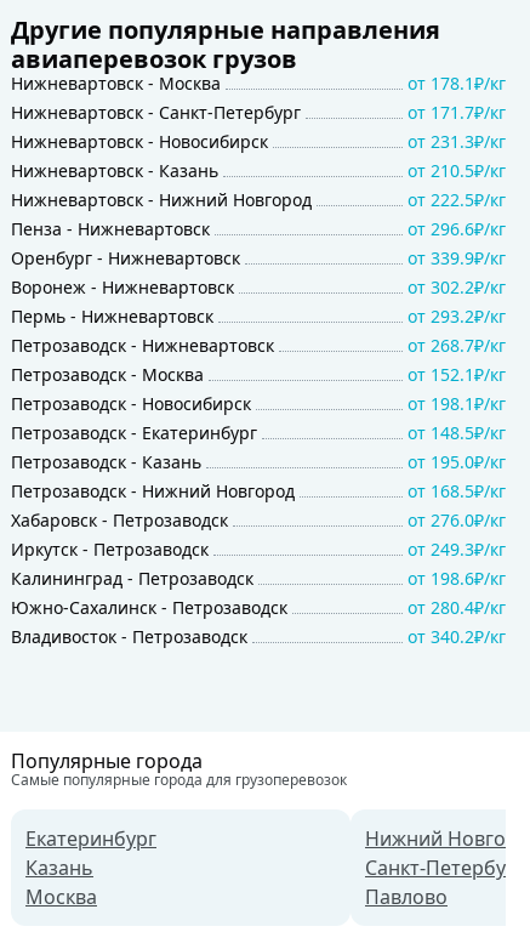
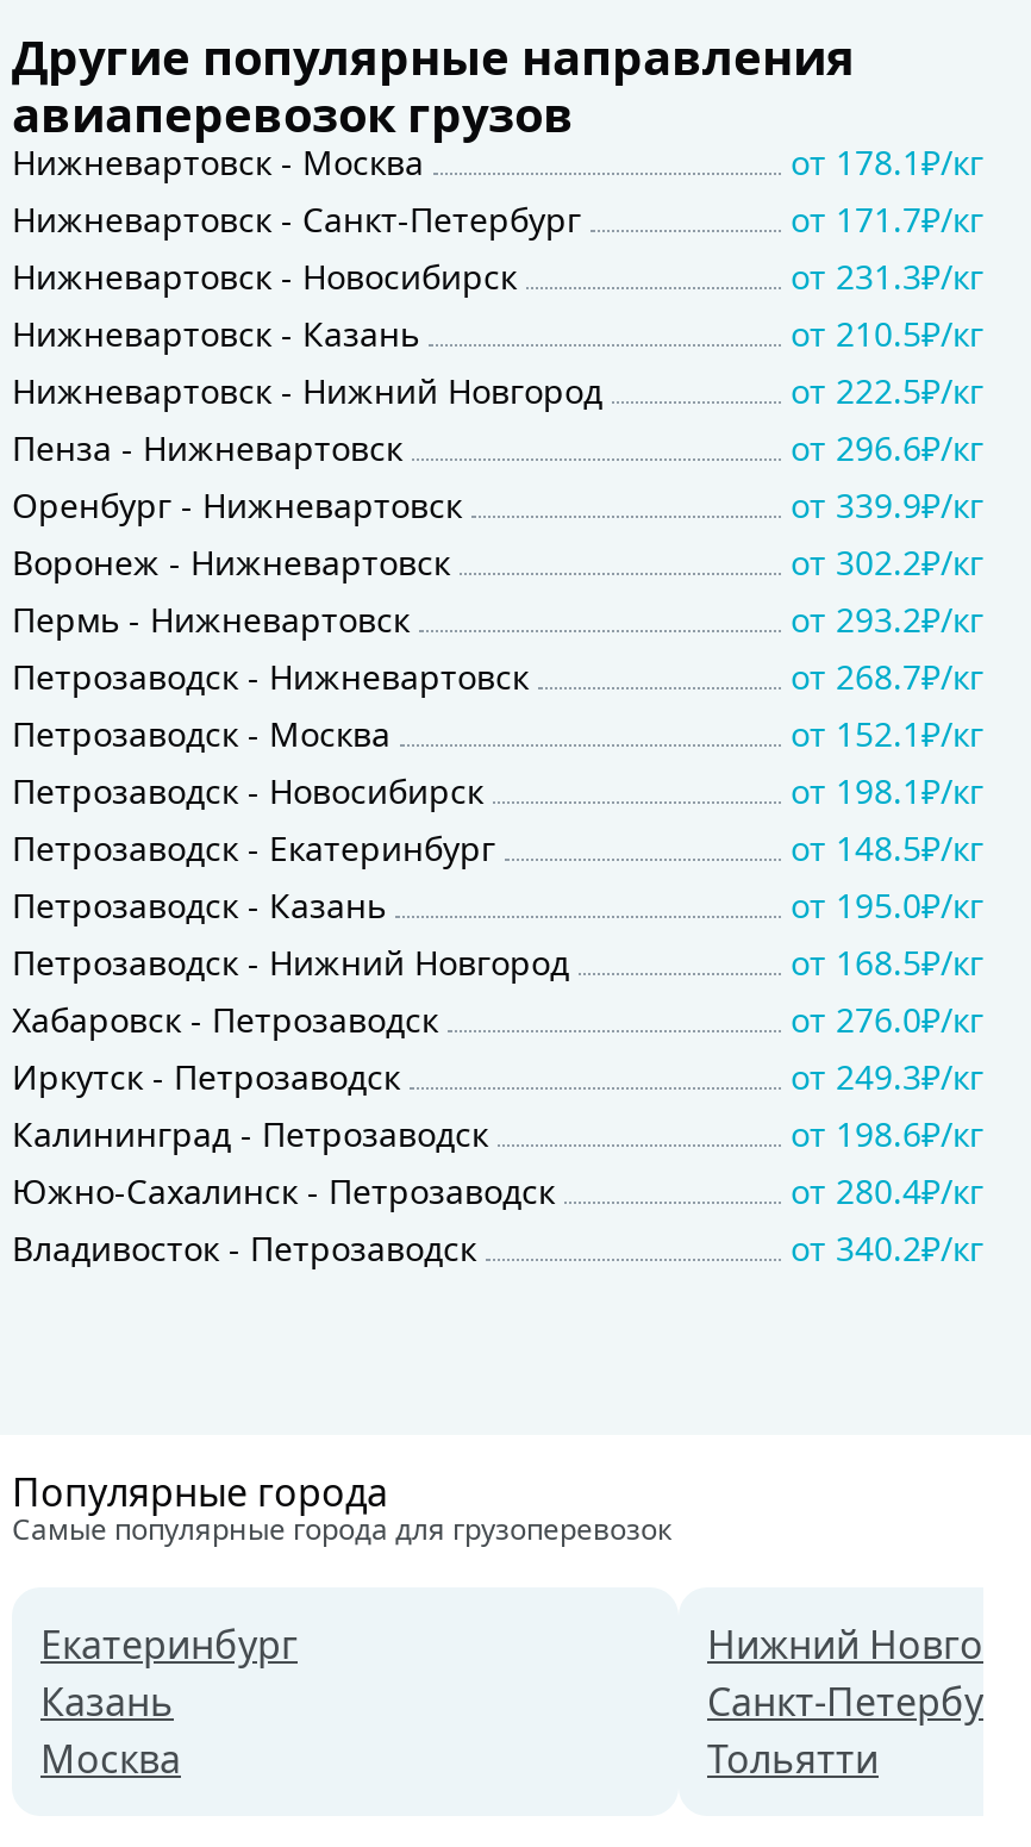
- Павлово
+ Тольятти
